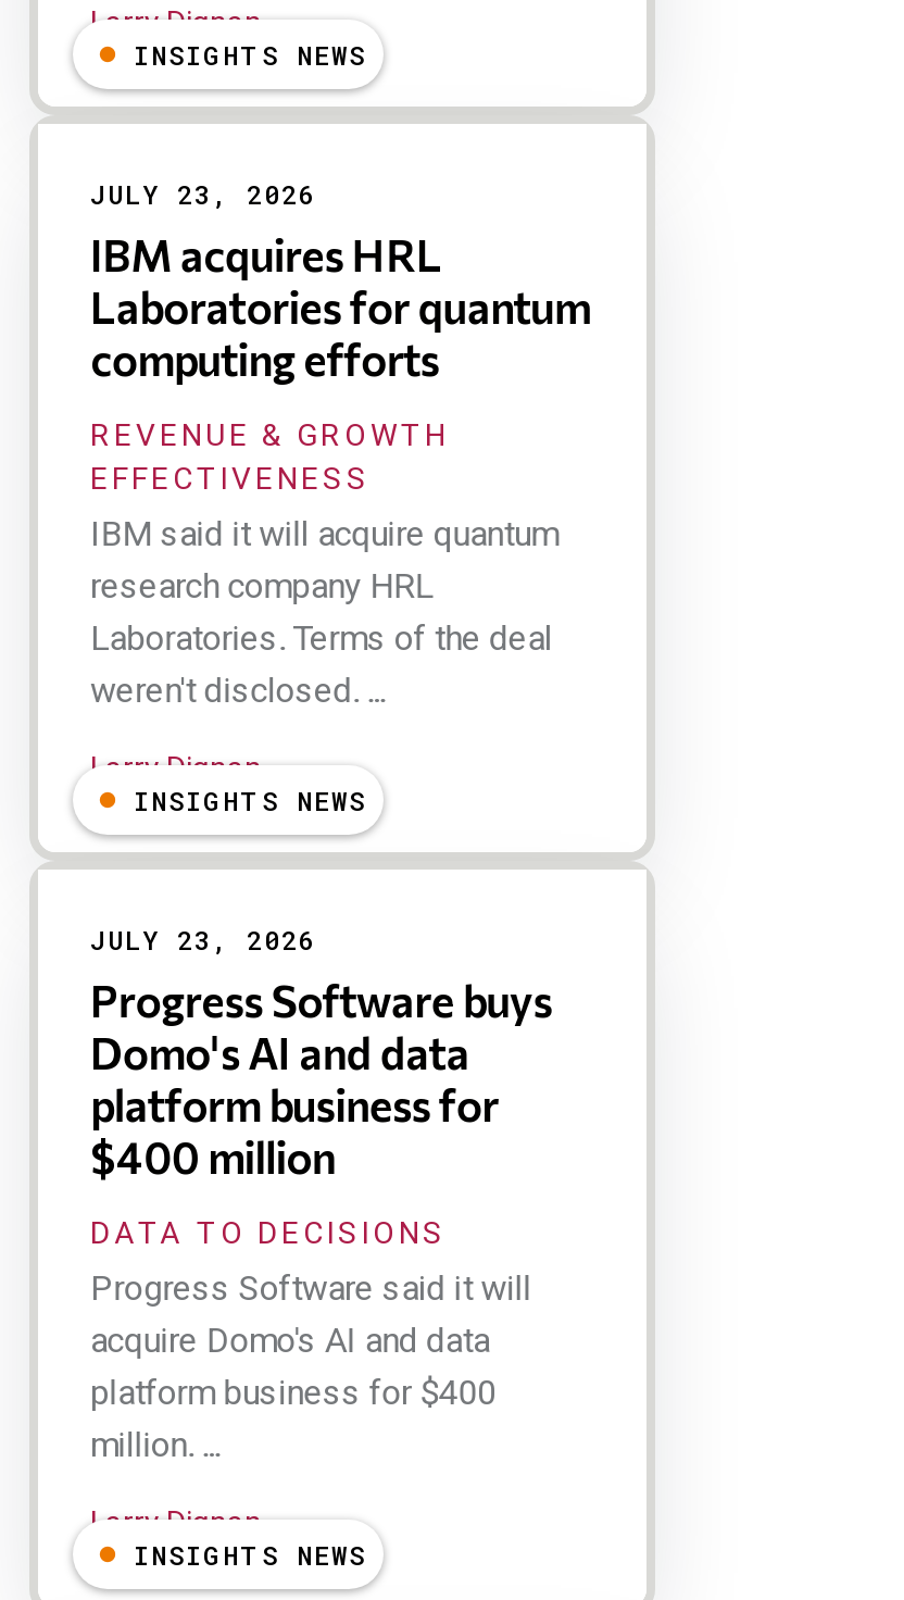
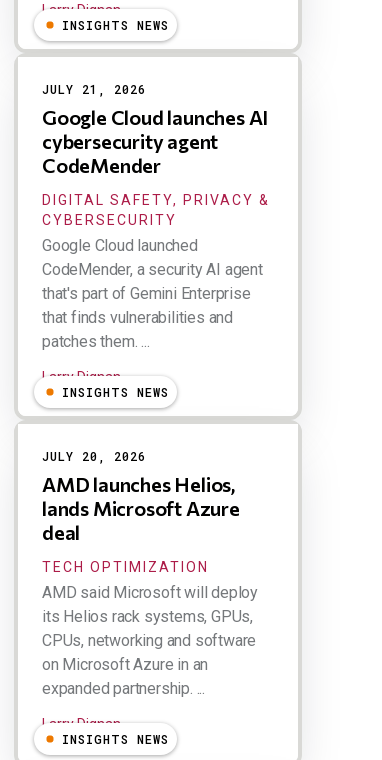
- JULY 23, 2026
- IBM acquires HRL
- Laboratories for quantum
- computing efforts
+ JULY 21, 2026
+ Google Cloud launches AI
+ cybersecurity agent
+ CodeMender

- REVENUE & GROWTH
- EFFECTIVENESS
- IBM said it will acquire quantum
- research company HRL
- Laboratories. Terms of the deal
- weren't disclosed. ...
+ DIGITAL SAFETY, PRIVACY &
+ CYBERSECURITY
+ Google Cloud launched
+ CodeMender, a security AI agent
+ that's part of Gemini Enterprise
+ that finds vulnerabilities and
+ patches them. ...

- JULY 23, 2026
- Progress Software buys
- Domo's AI and data
- platform business for
- $400 million
+ JULY 20, 2026
+ AMD launches Helios,
+ lands Microsoft Azure
+ deal

- DATA TO DECISIONS
- Progress Software said it will
- acquire Domo's AI and data
- platform business for $400
- million. ...
+ TECH OPTIMIZATION
+ AMD said Microsoft will deploy
+ its Helios rack systems, GPUs,
+ CPUs, networking and software
+ on Microsoft Azure in an
+ expanded partnership. ...
